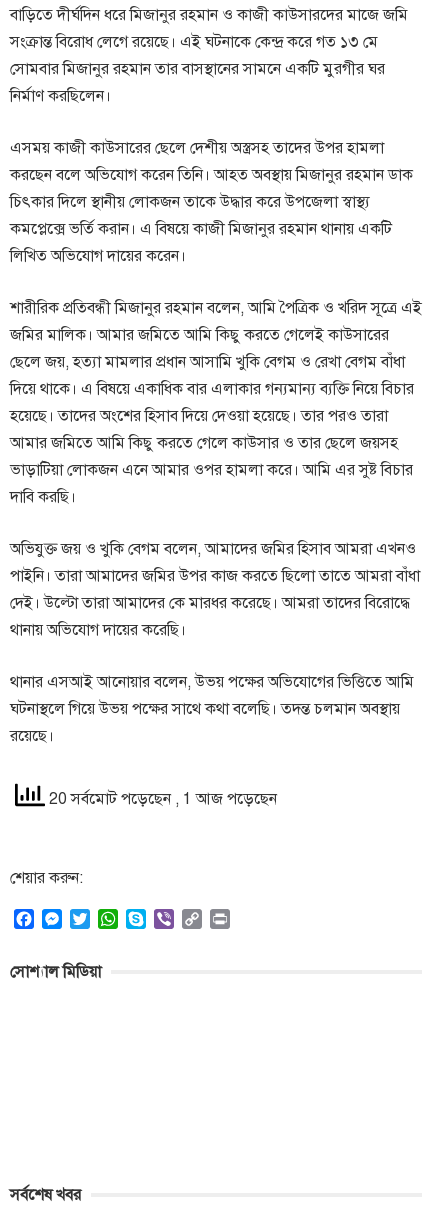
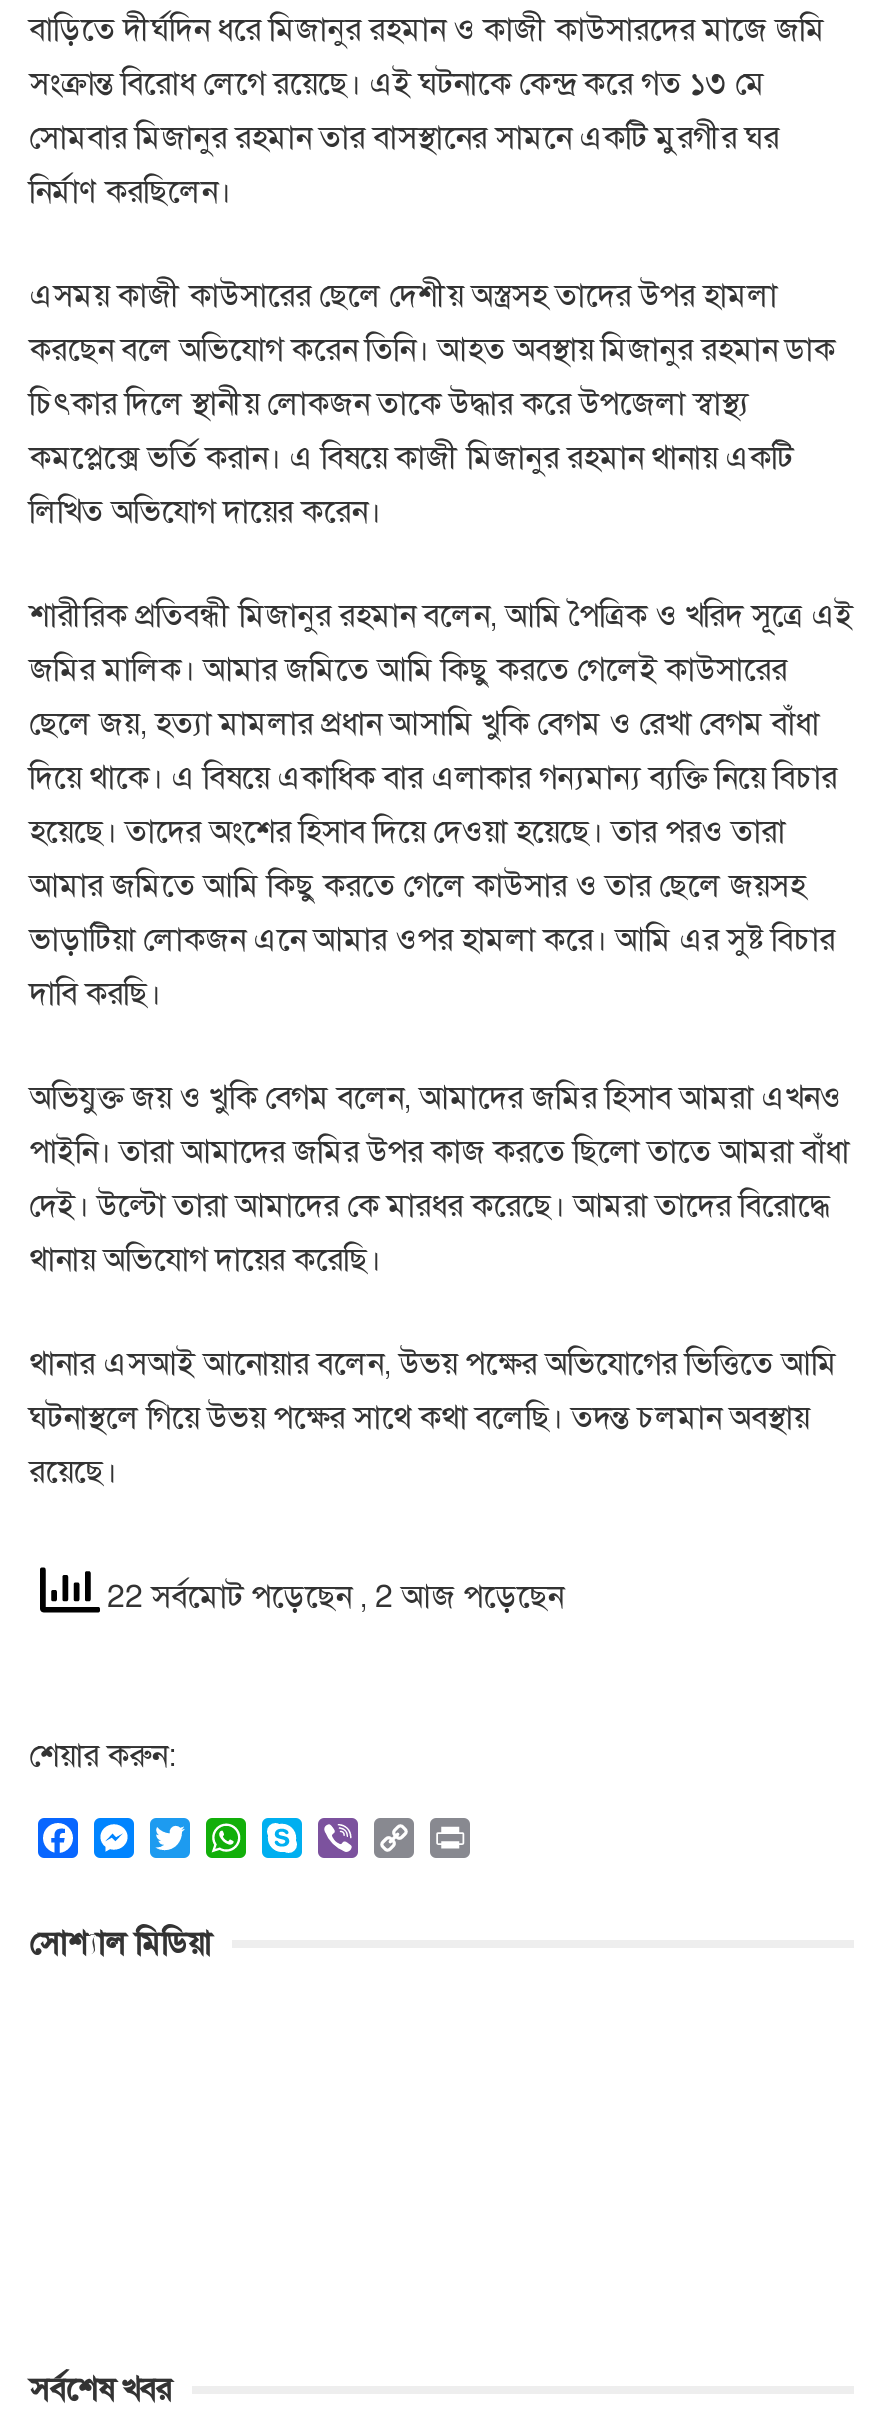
- 20 সর্বমোট পড়েছেন, 1 আজ পড়েছেন
+ 22 সর্বমোট পড়েছেন, 2 আজ পড়েছেন
